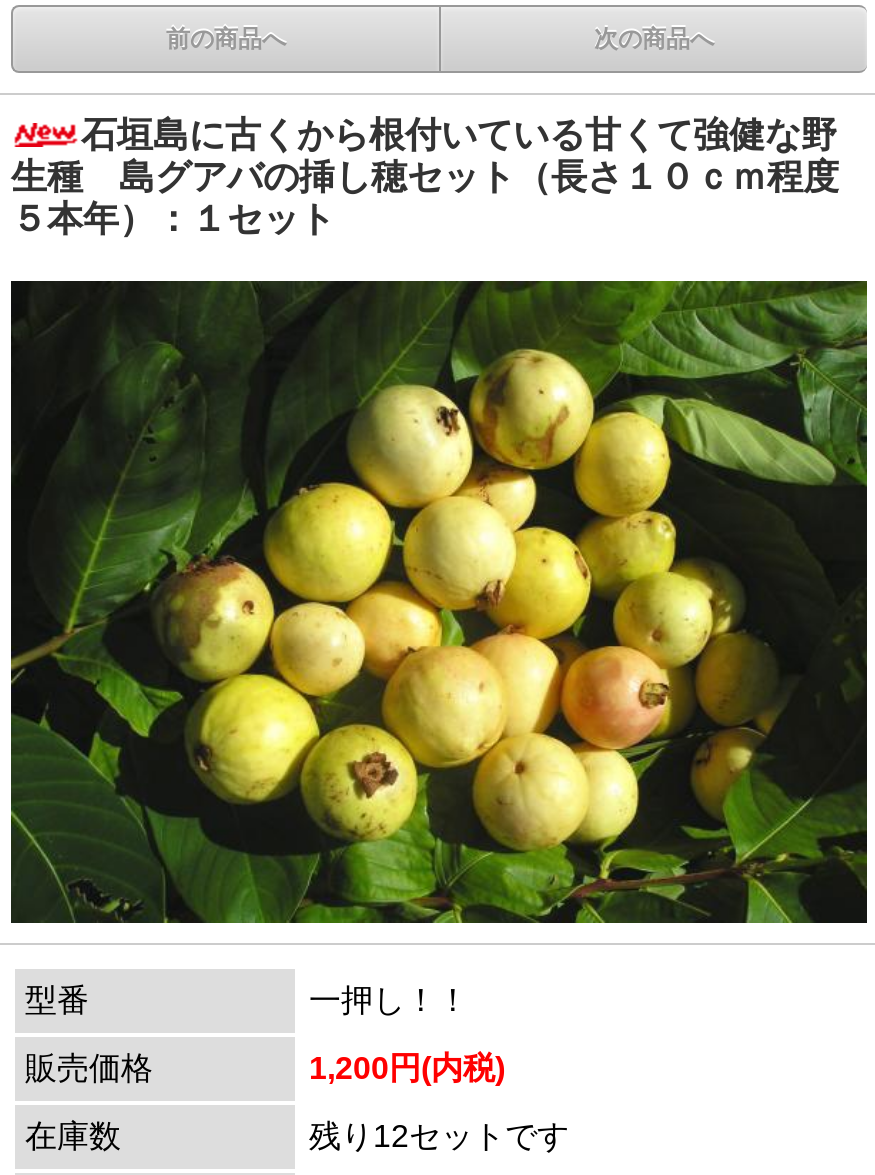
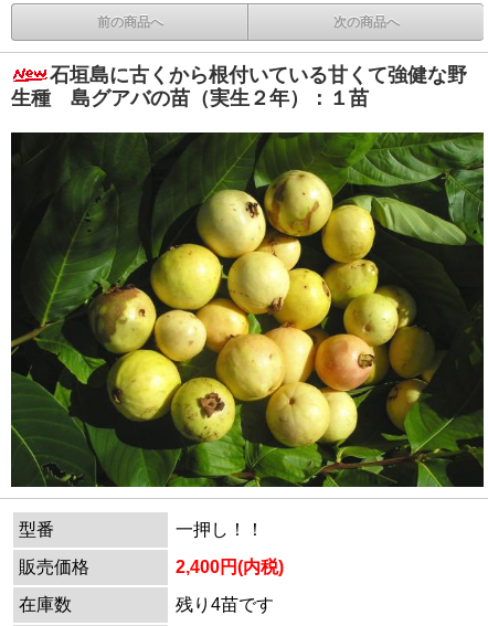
- 生種 島グアバの挿し穂セット（長さ１０ｃｍ程度
- ５本年）：１セット
+ 生種 島グアバの苗（実生２年）：１苗

- 1,200円(内税)
+ 2,400円(内税)

- 残り12セットです
+ 残り4苗です
